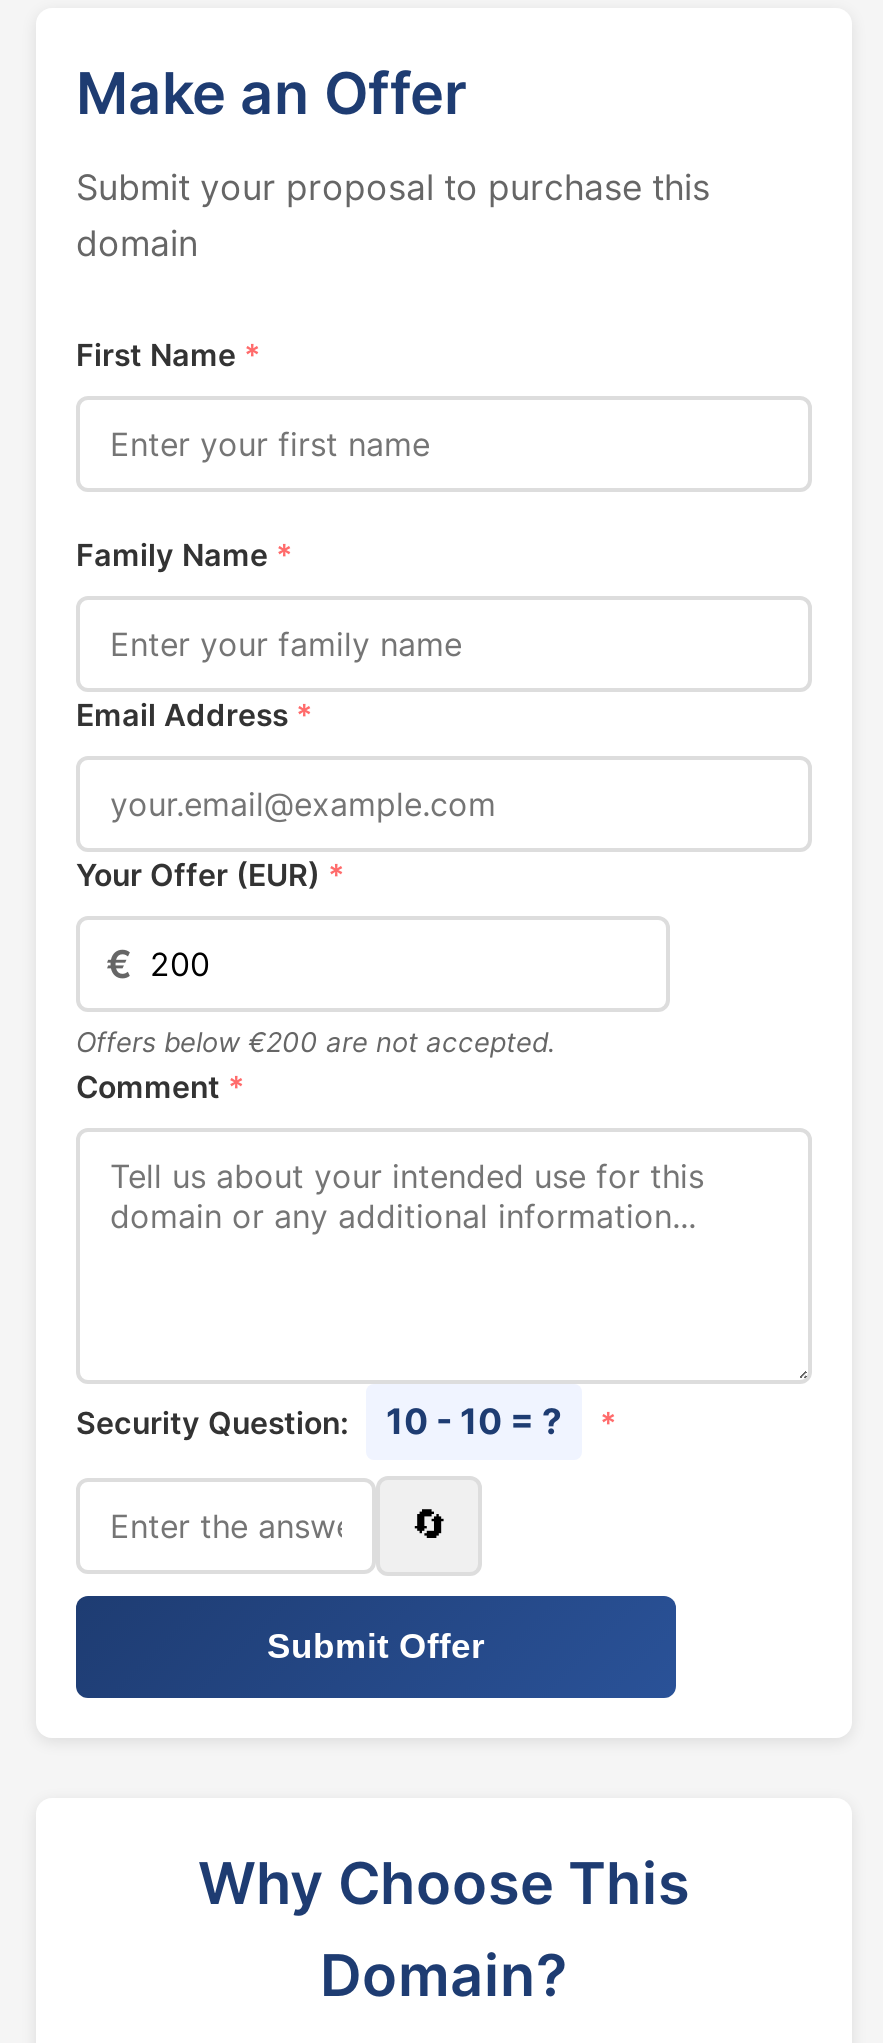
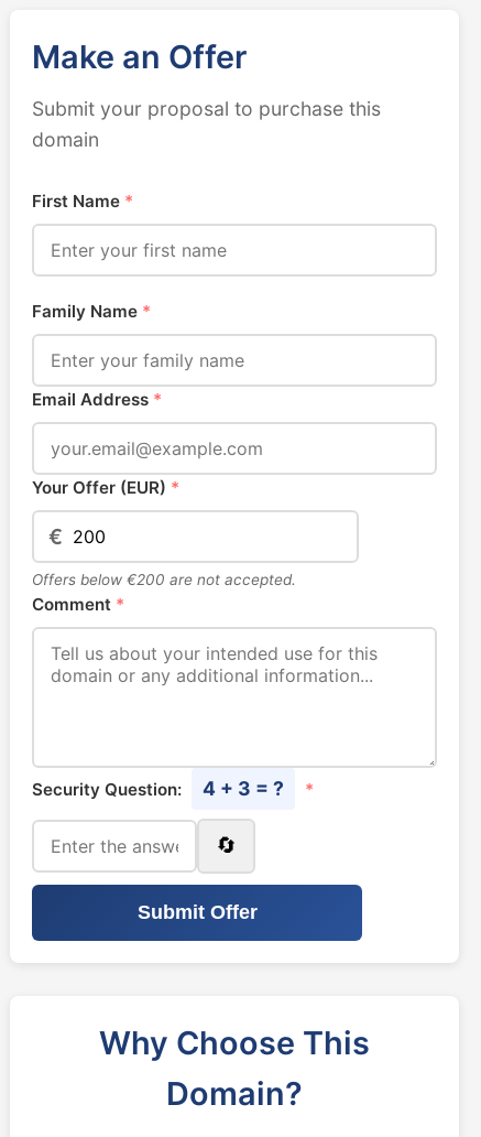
- 10 - 10 = ?
+ 4 + 3 = ?
